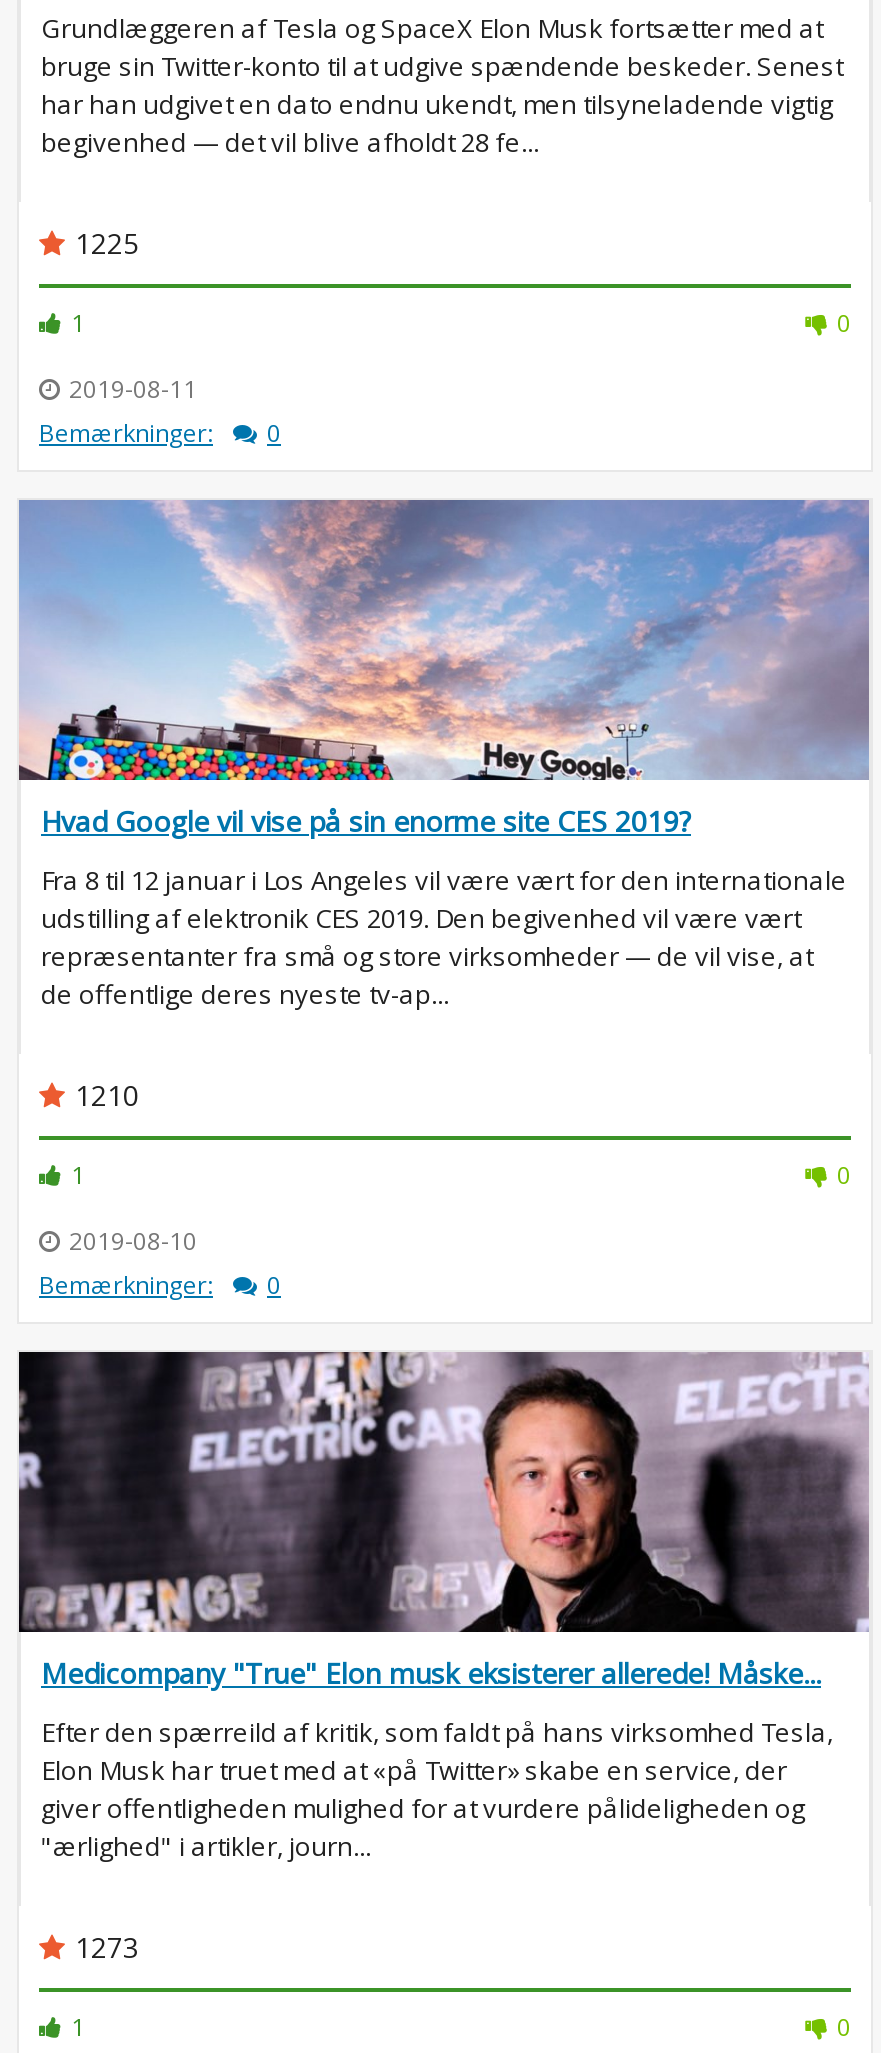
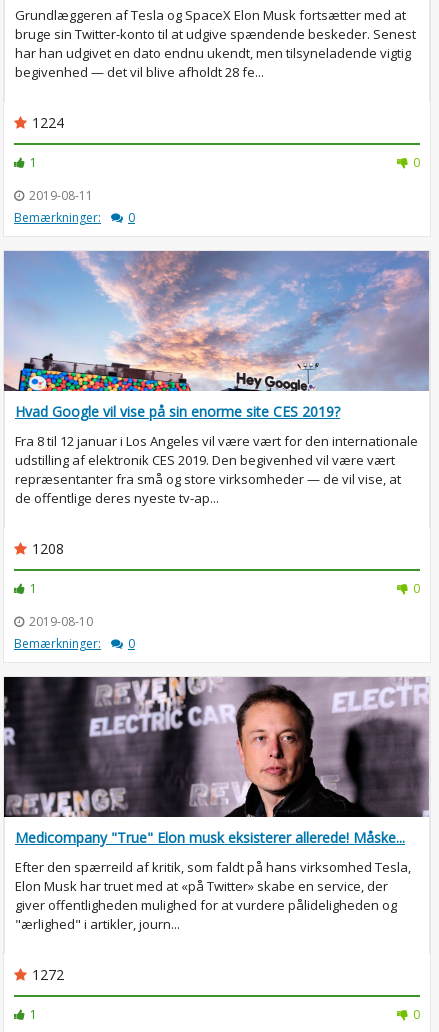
- 1225
+ 1224

- 1210
+ 1208

- 1273
+ 1272
